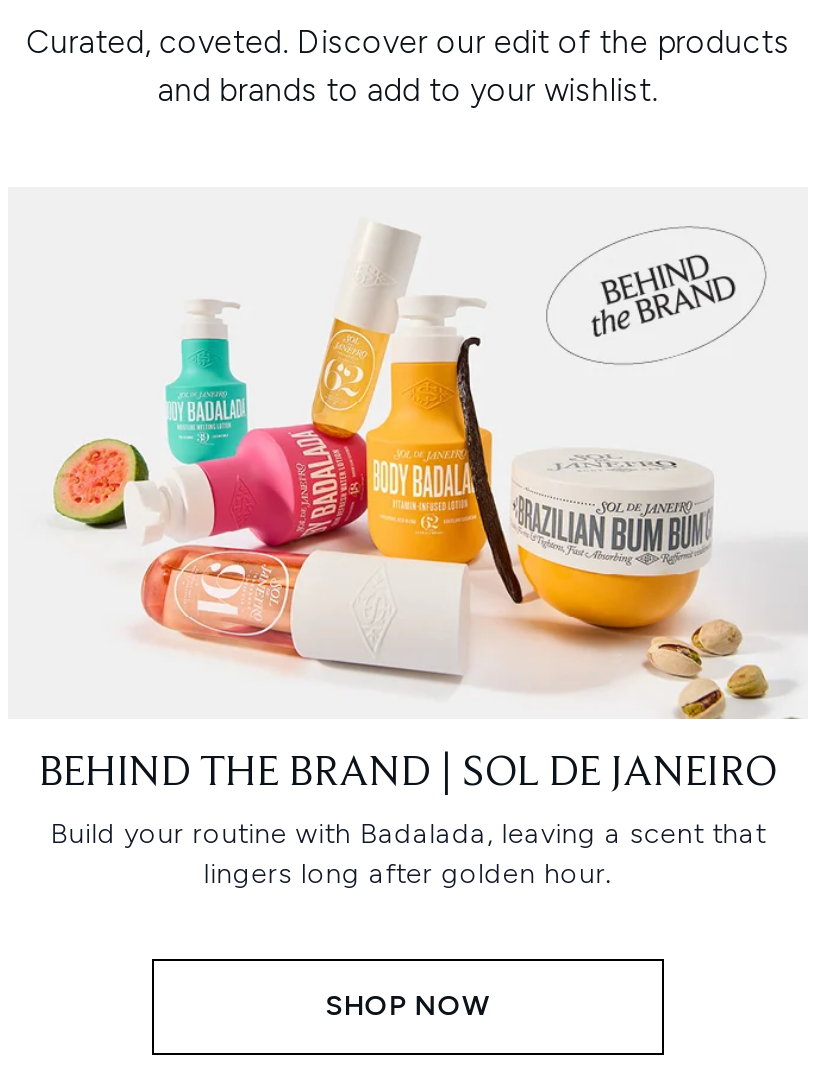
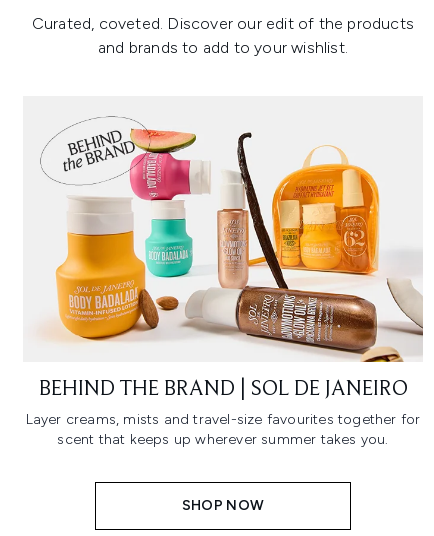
- [image]
+ [image]

- Build your routine with Badalada, leaving a scent that
- lingers long after golden hour.
+ Layer creams, mists and travel-size favourites together for
+ scent that keeps up wherever summer takes you.
